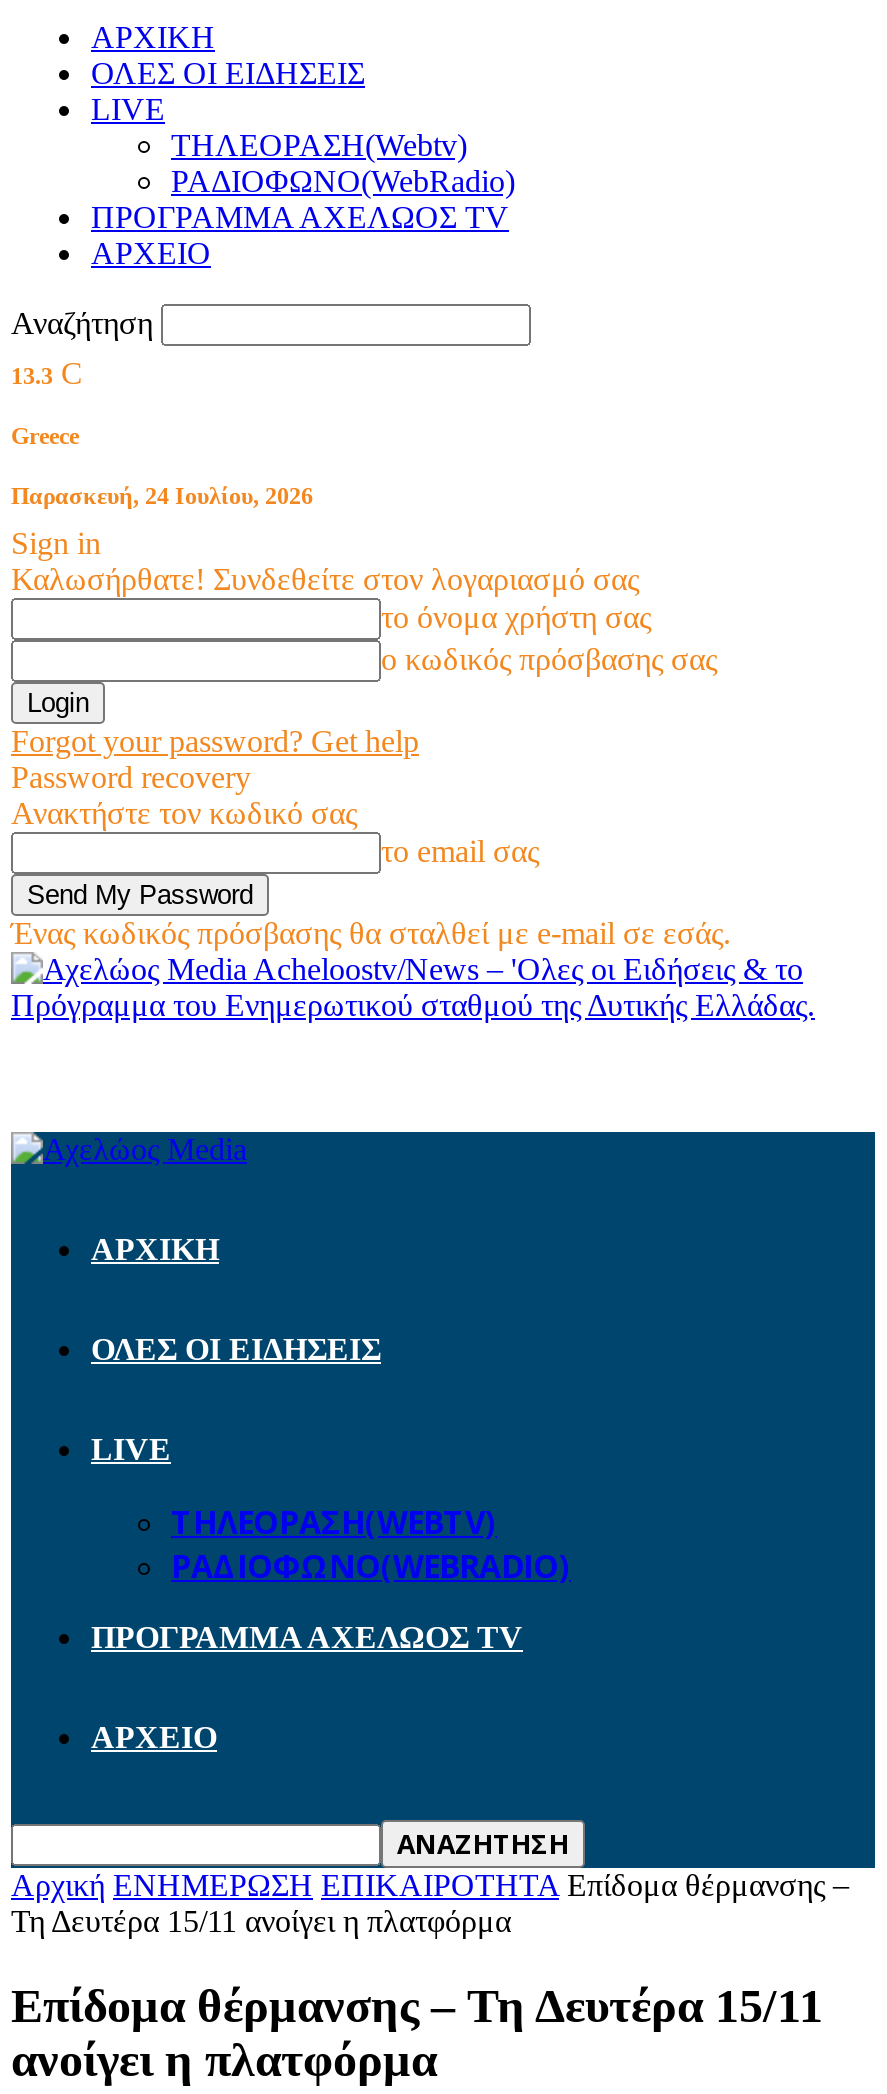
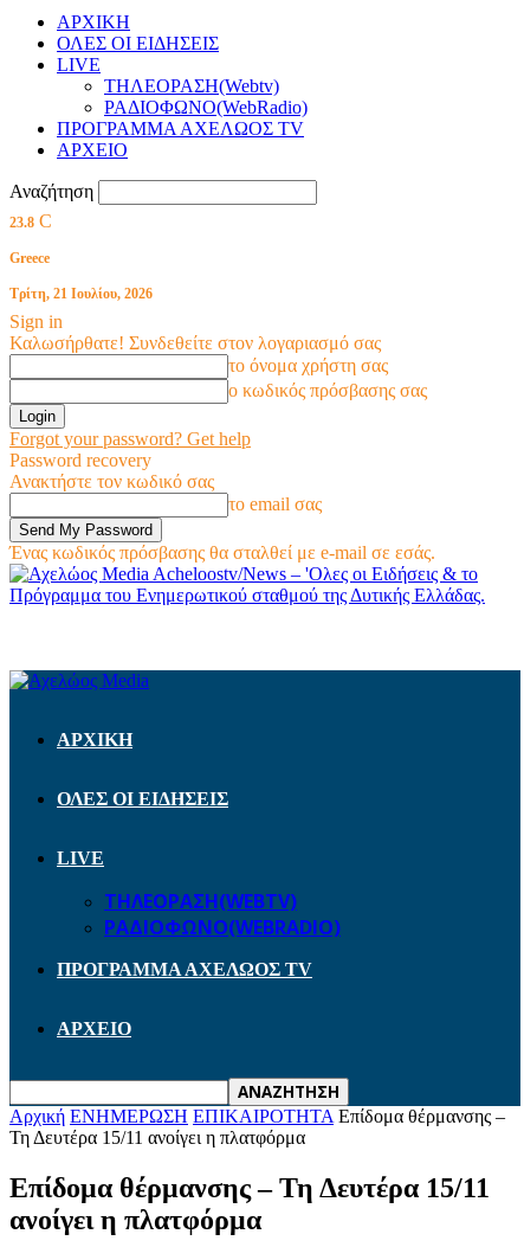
- 13.3 C
+ 23.8 C

- Παρασκευή, 24 Ιουλίου, 2026
+ Τρίτη, 21 Ιουλίου, 2026
